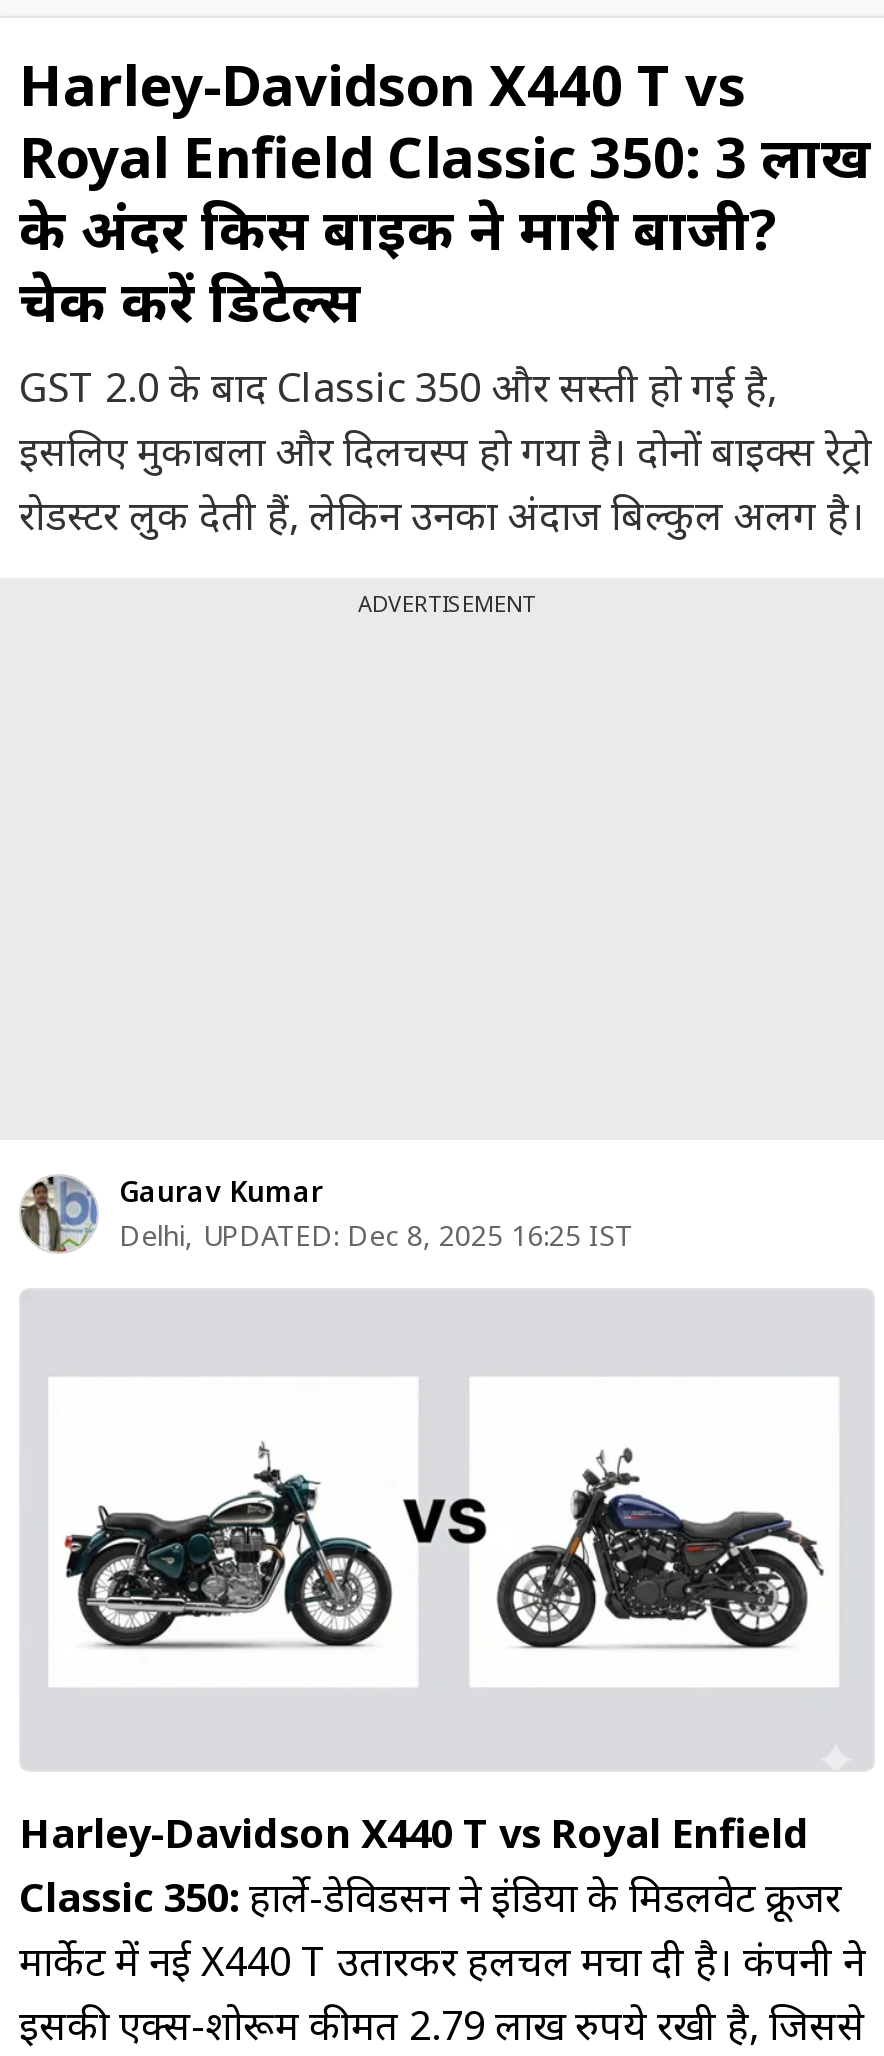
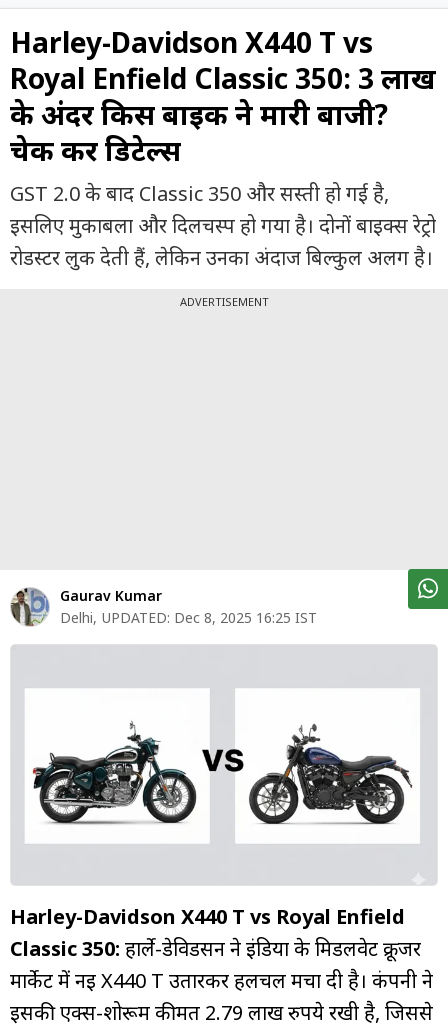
+ [image]
